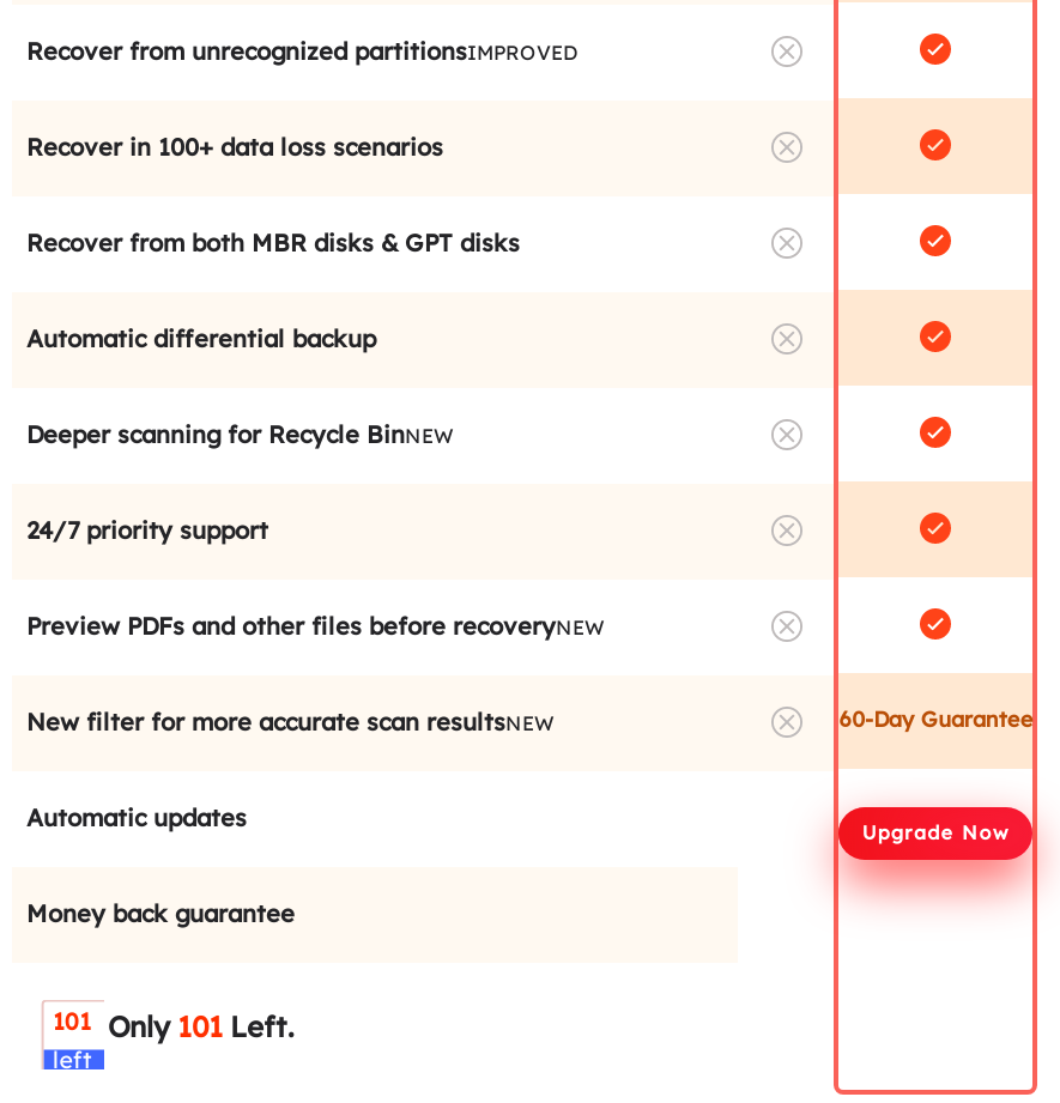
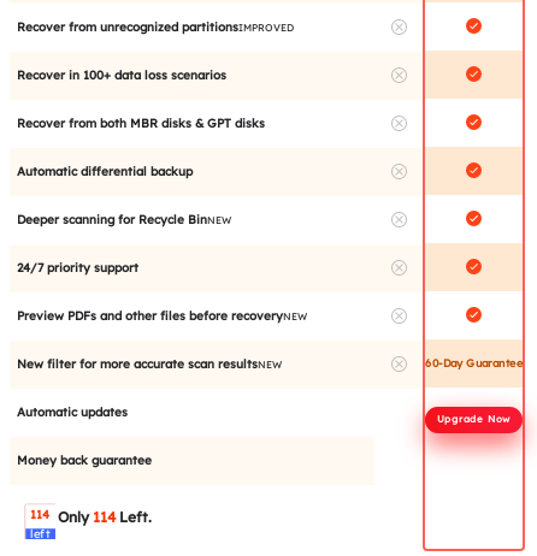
- 101
+ 114

- Only 101 Left.
+ Only 114 Left.
